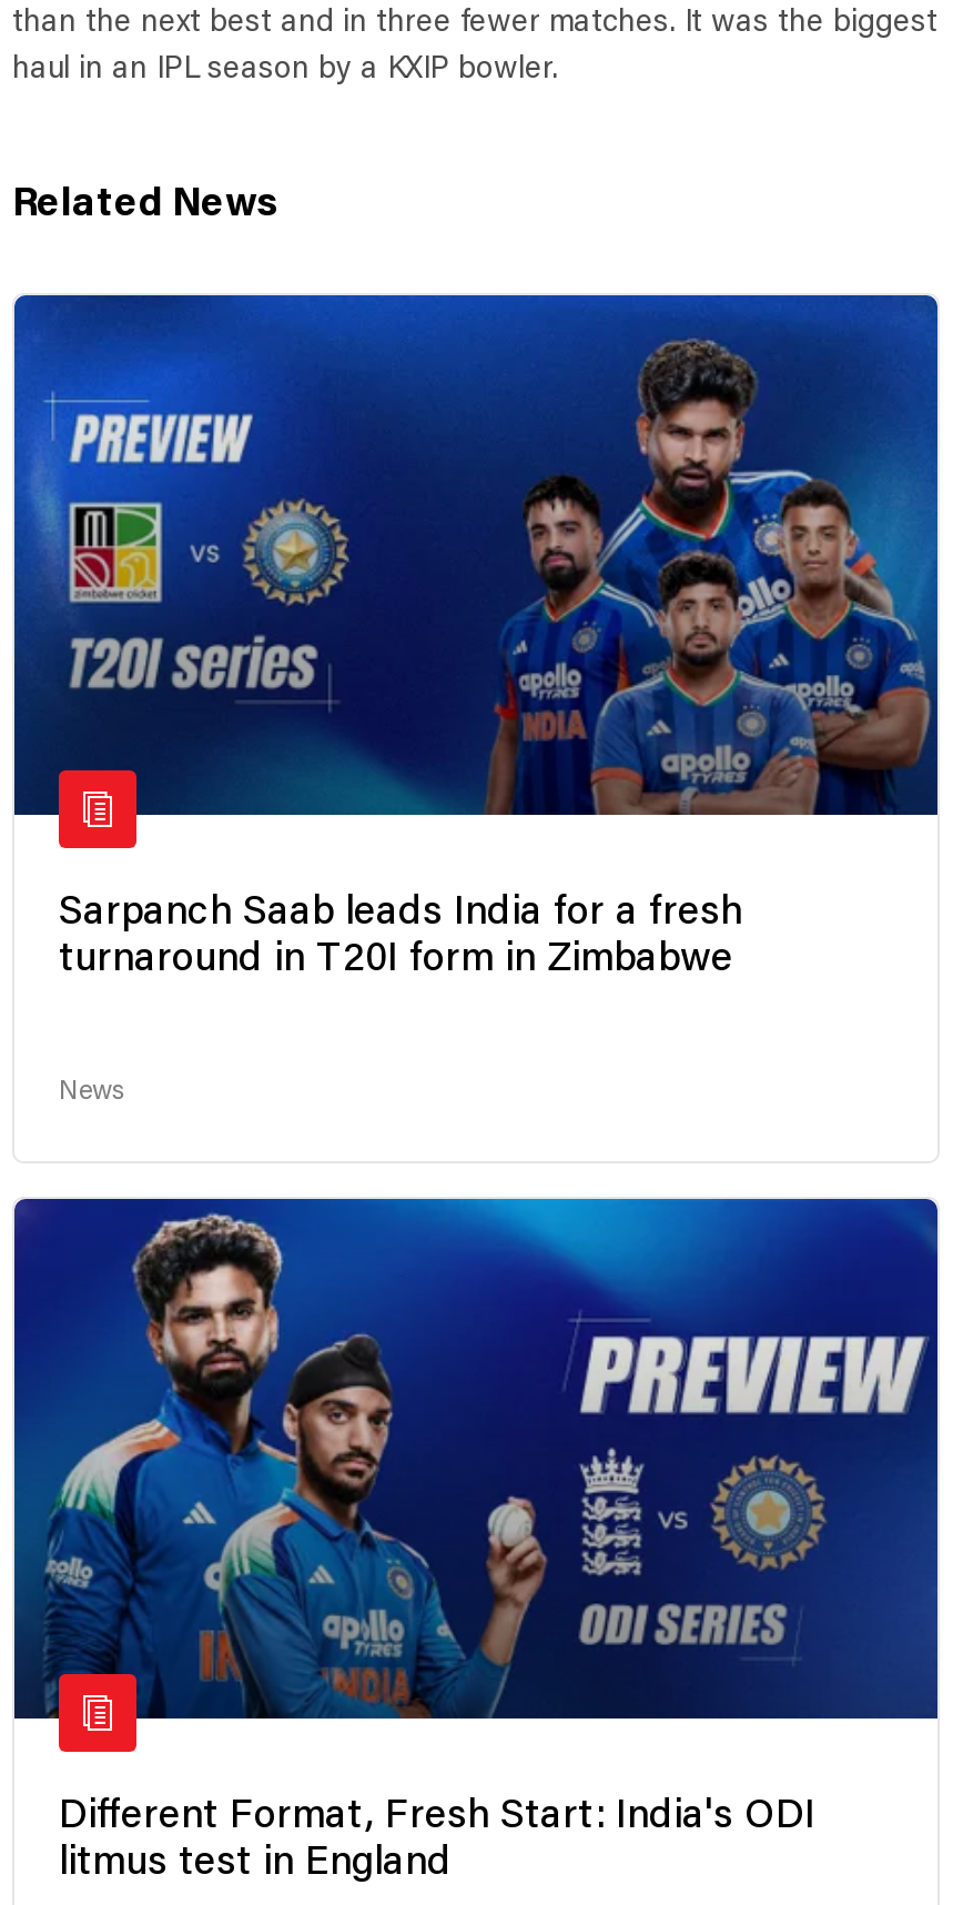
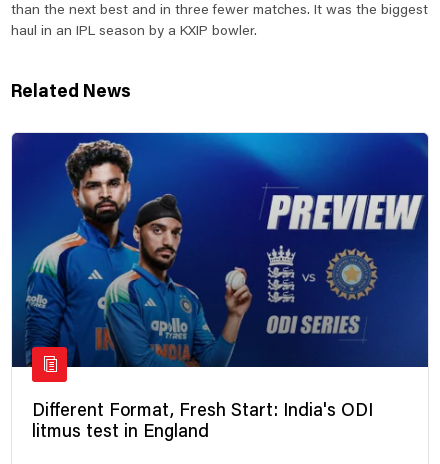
- [image]
- Sarpanch Saab leads India for a fresh
- turnaround in T20I form in Zimbabwe
- News
